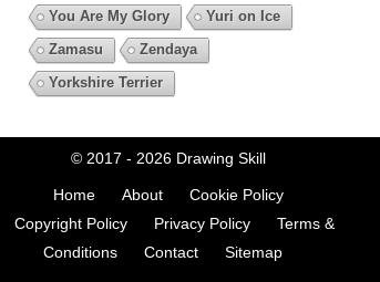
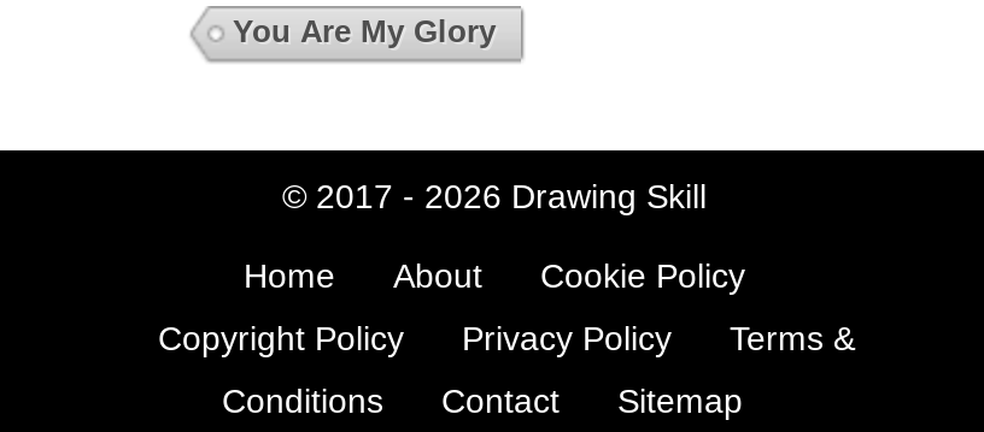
- Yuri on Ice
- Zamasu
- Zendaya
- Yorkshire Terrier
